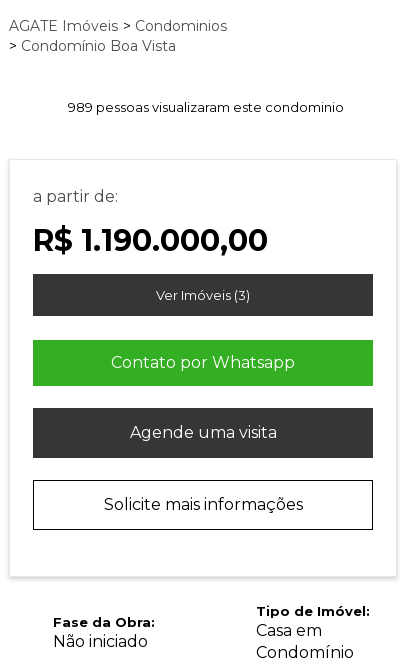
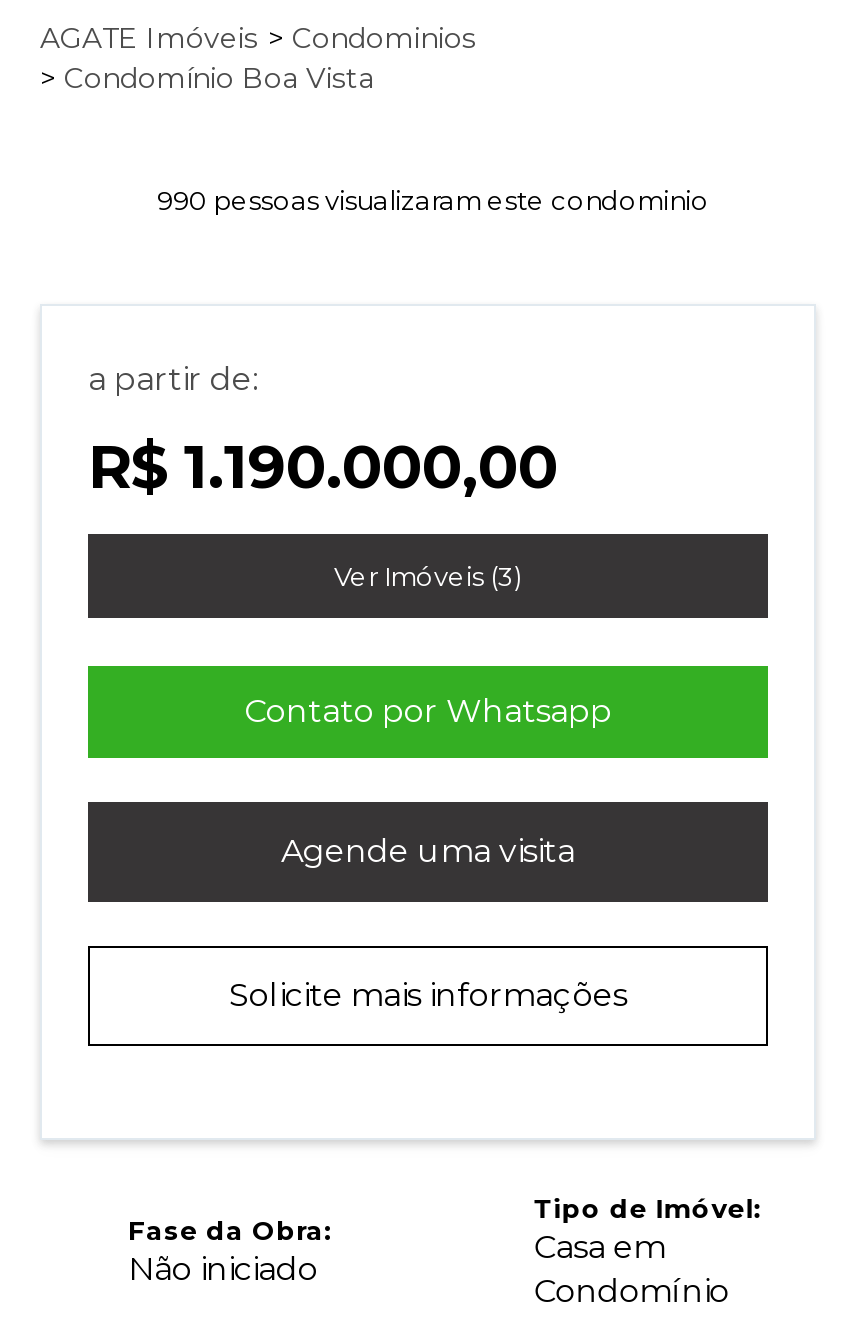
- 989 pessoas visualizaram este condominio
+ 990 pessoas visualizaram este condominio
